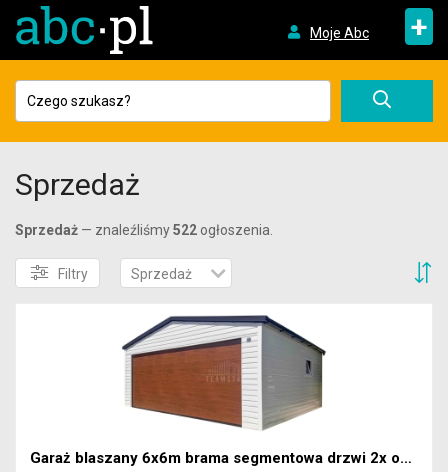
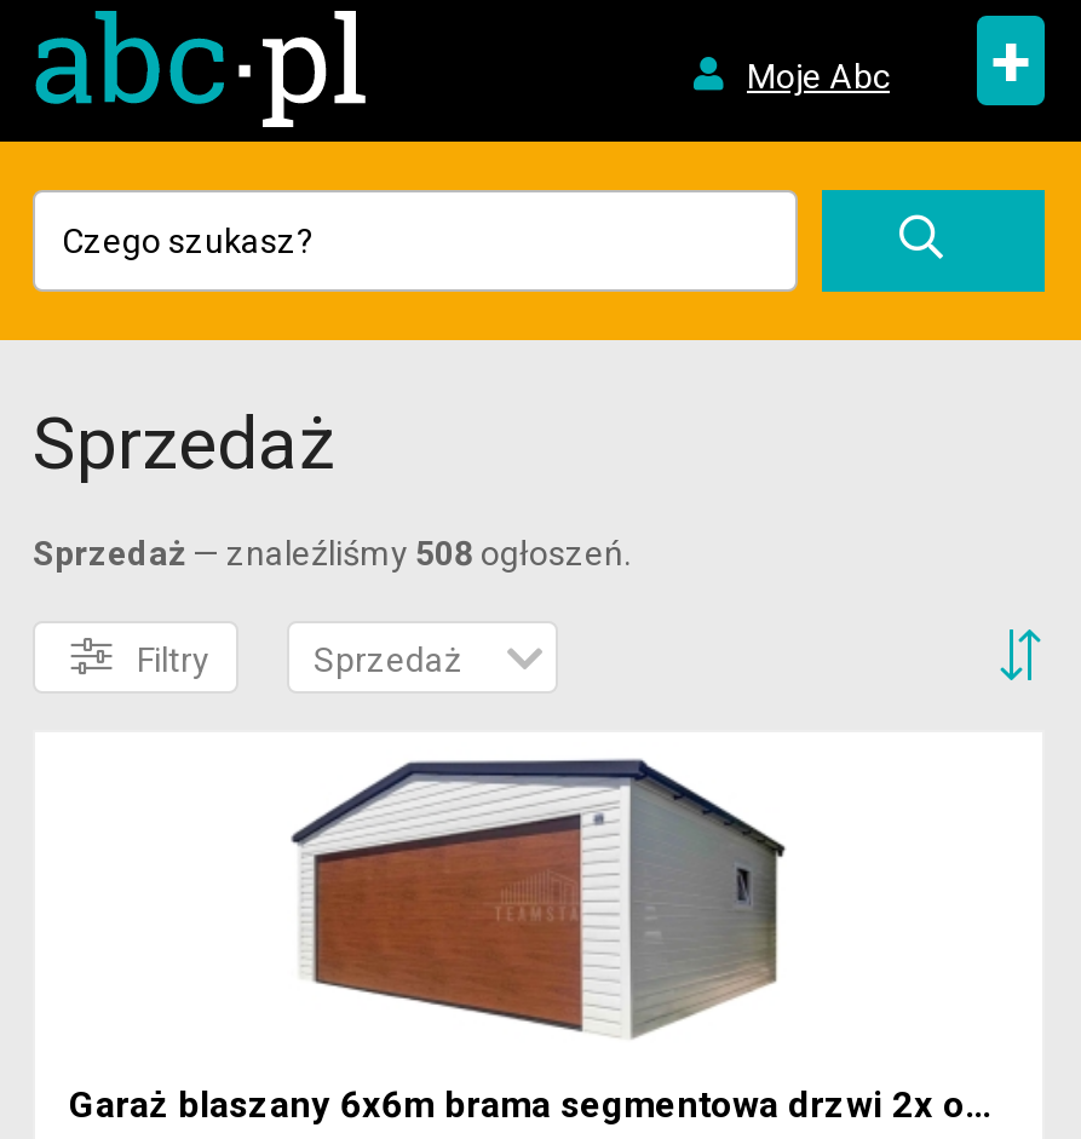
- Sprzedaż — znaleźliśmy 522 ogłoszenia.
+ Sprzedaż — znaleźliśmy 508 ogłoszeń.
